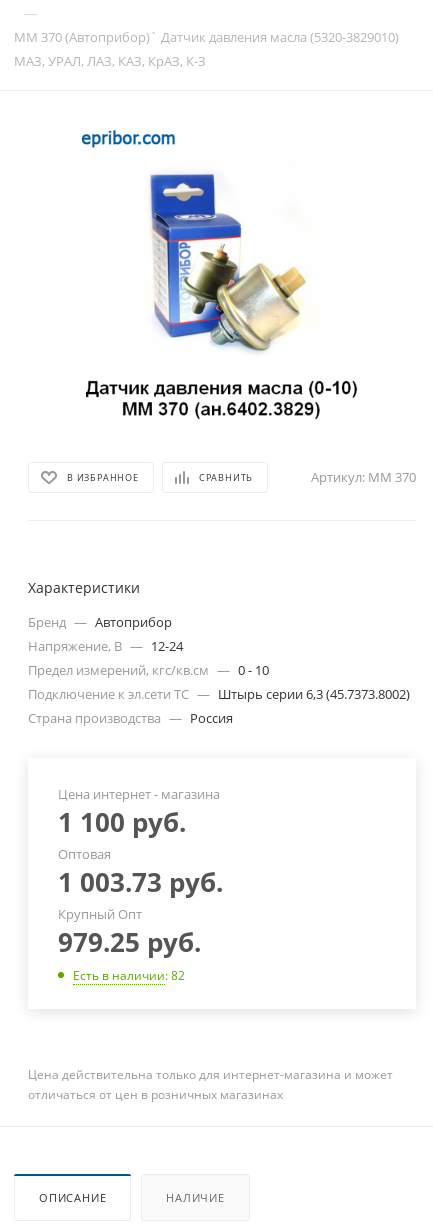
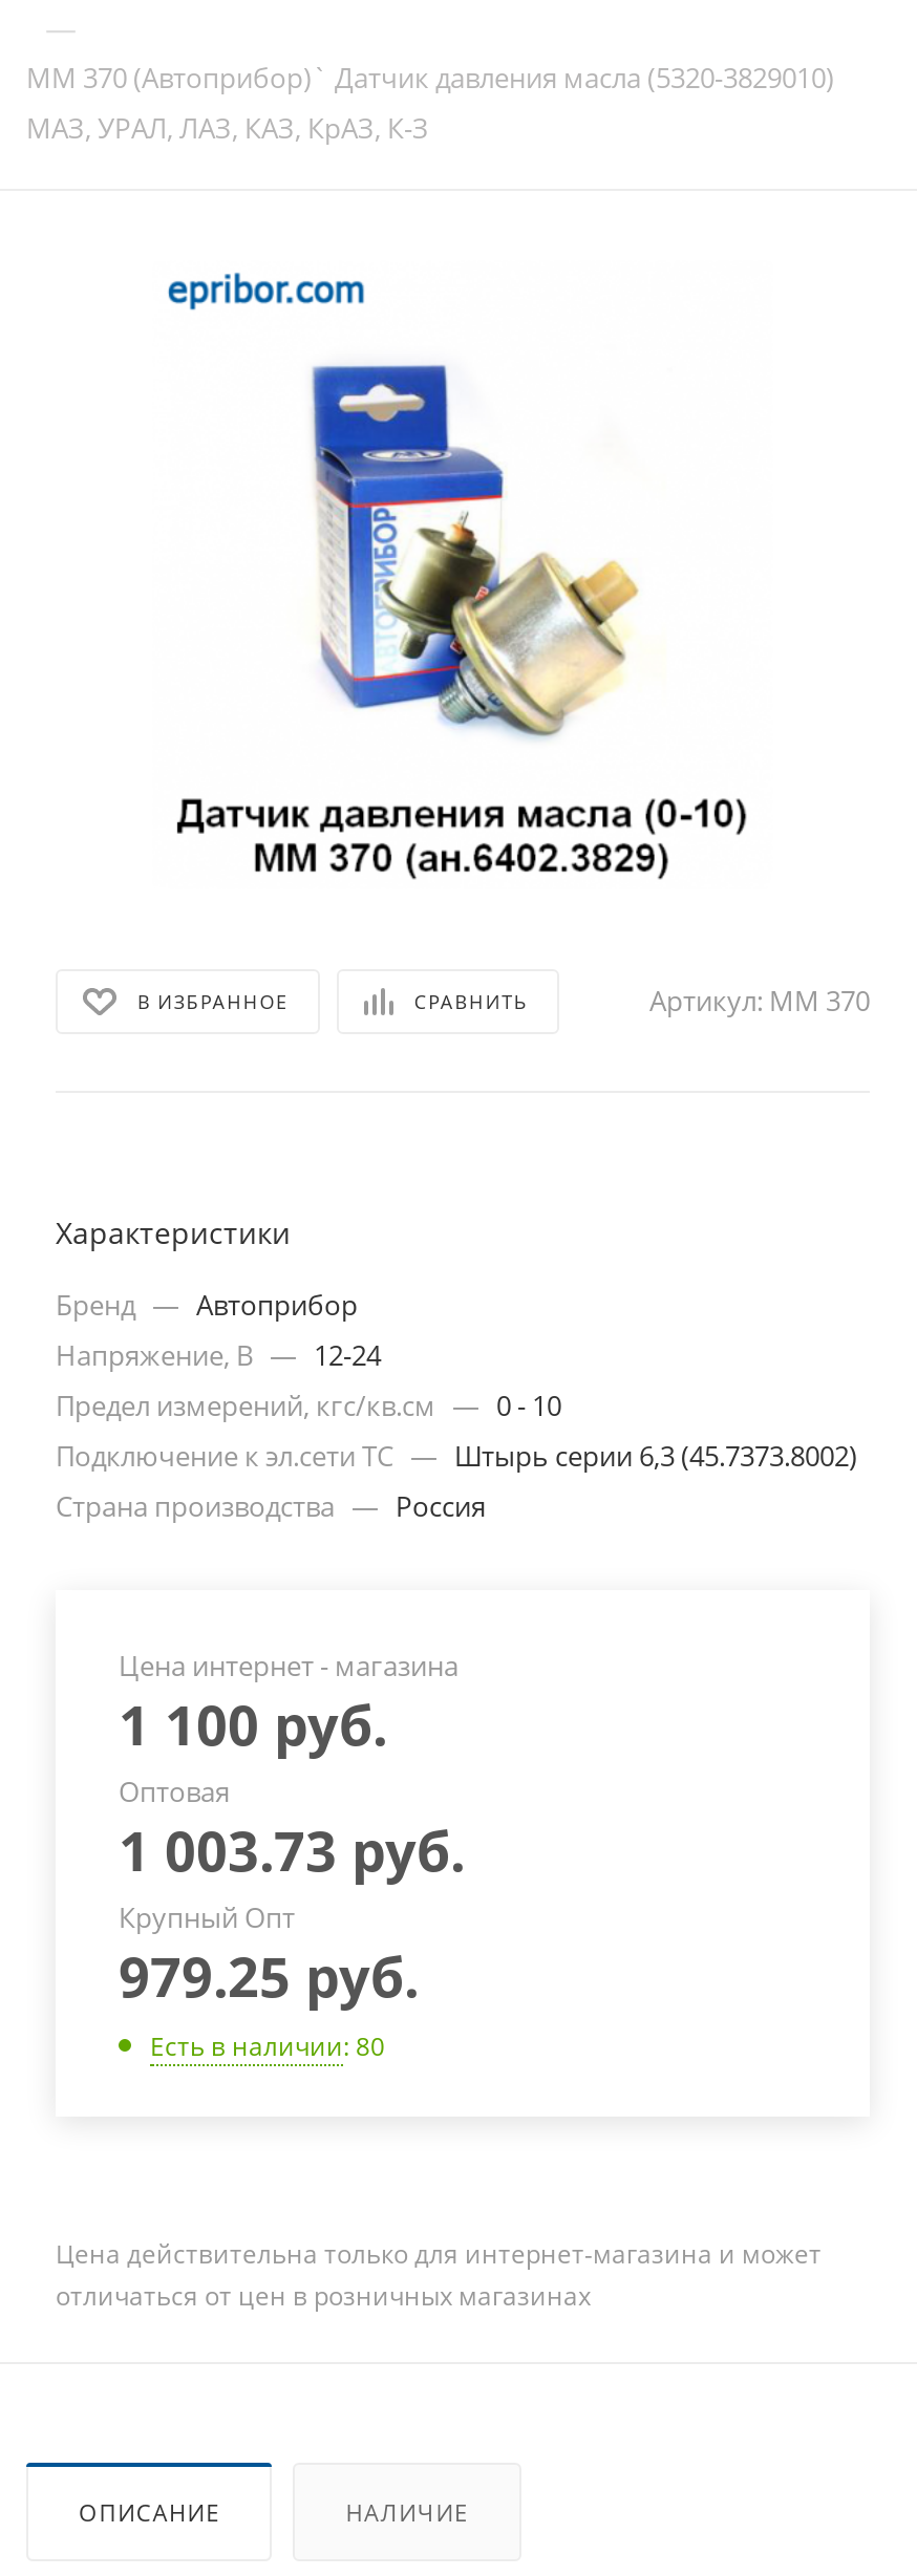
- Есть в наличии: 82
+ Есть в наличии: 80
